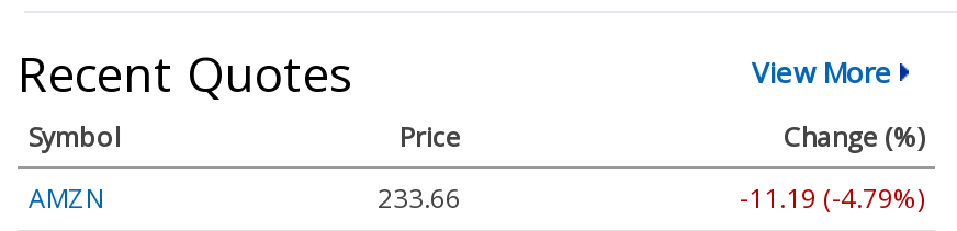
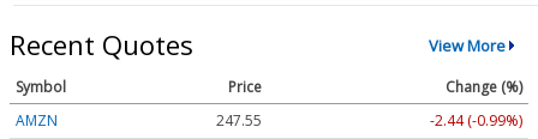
- 233.66
+ 247.55

- -11.19 (-4.79%)
+ -2.44 (-0.99%)
